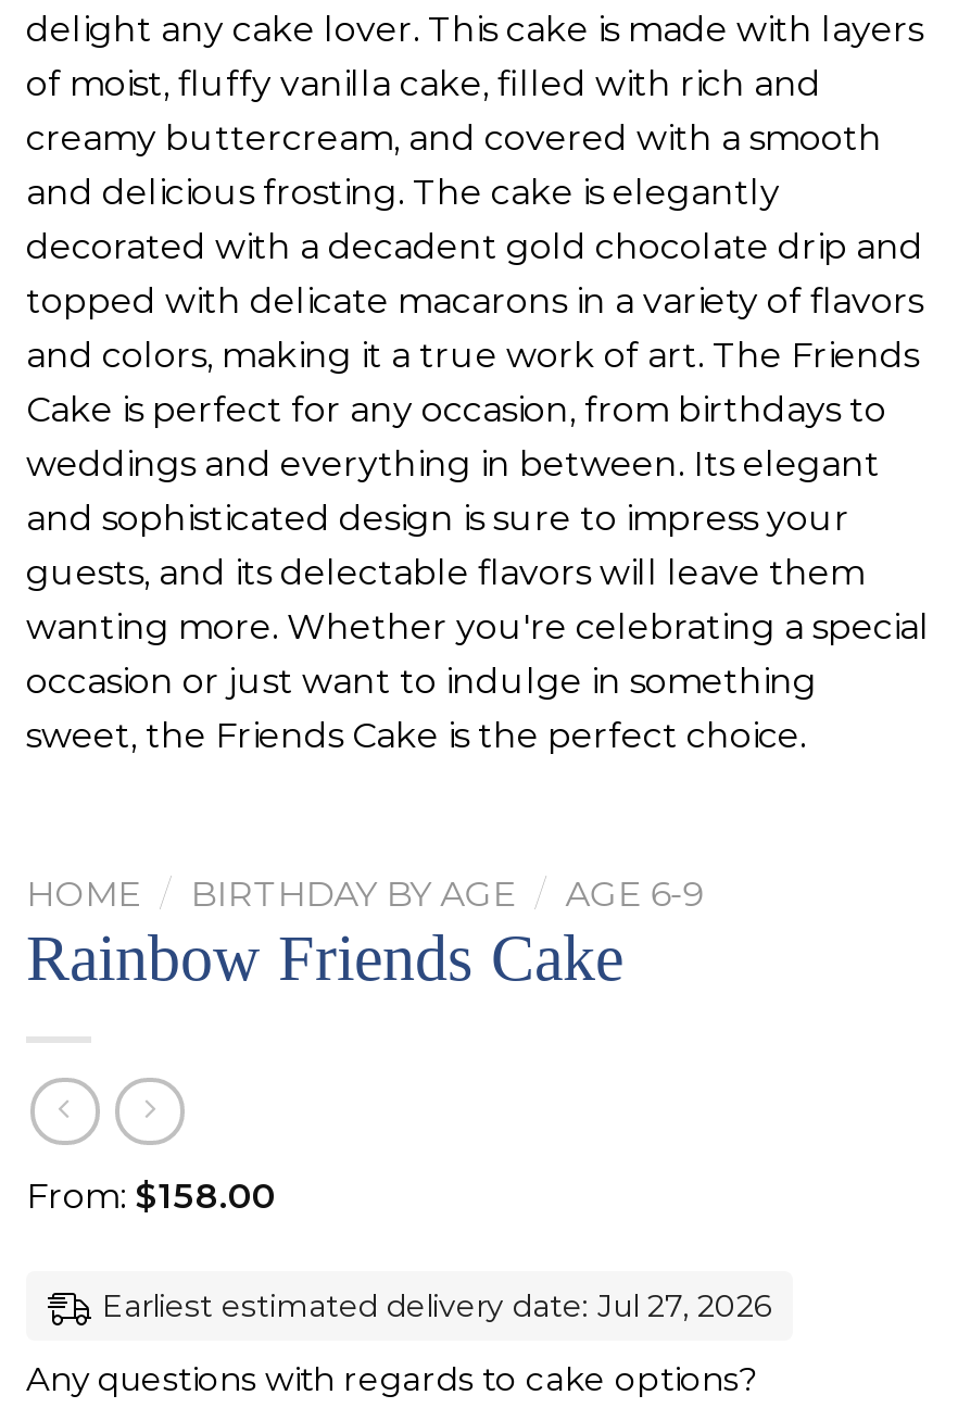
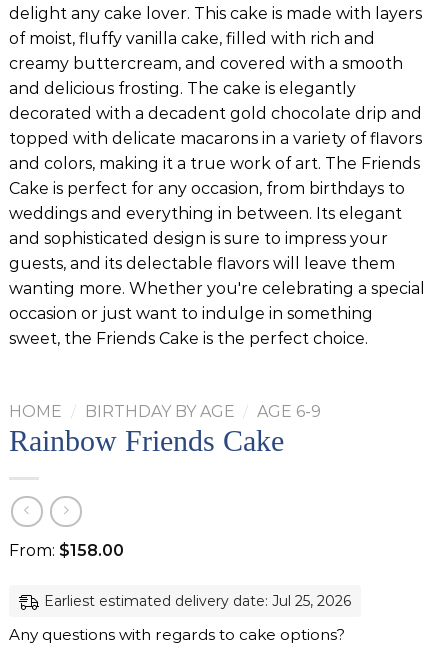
- Earliest estimated delivery date: Jul 27, 2026
+ Earliest estimated delivery date: Jul 25, 2026
